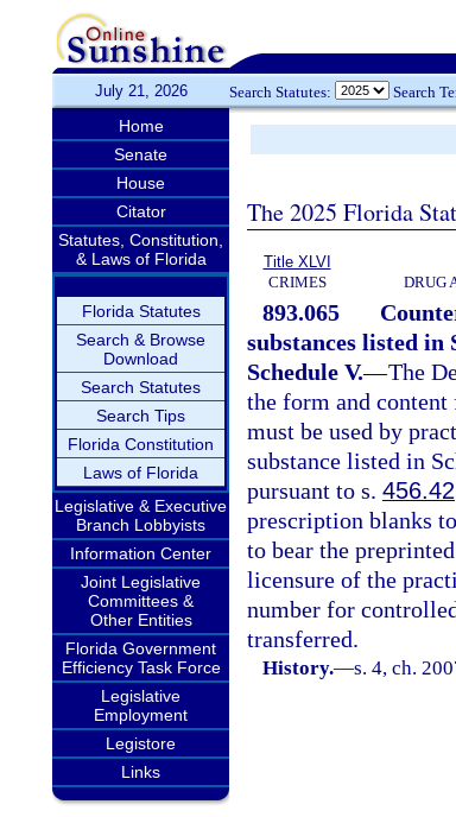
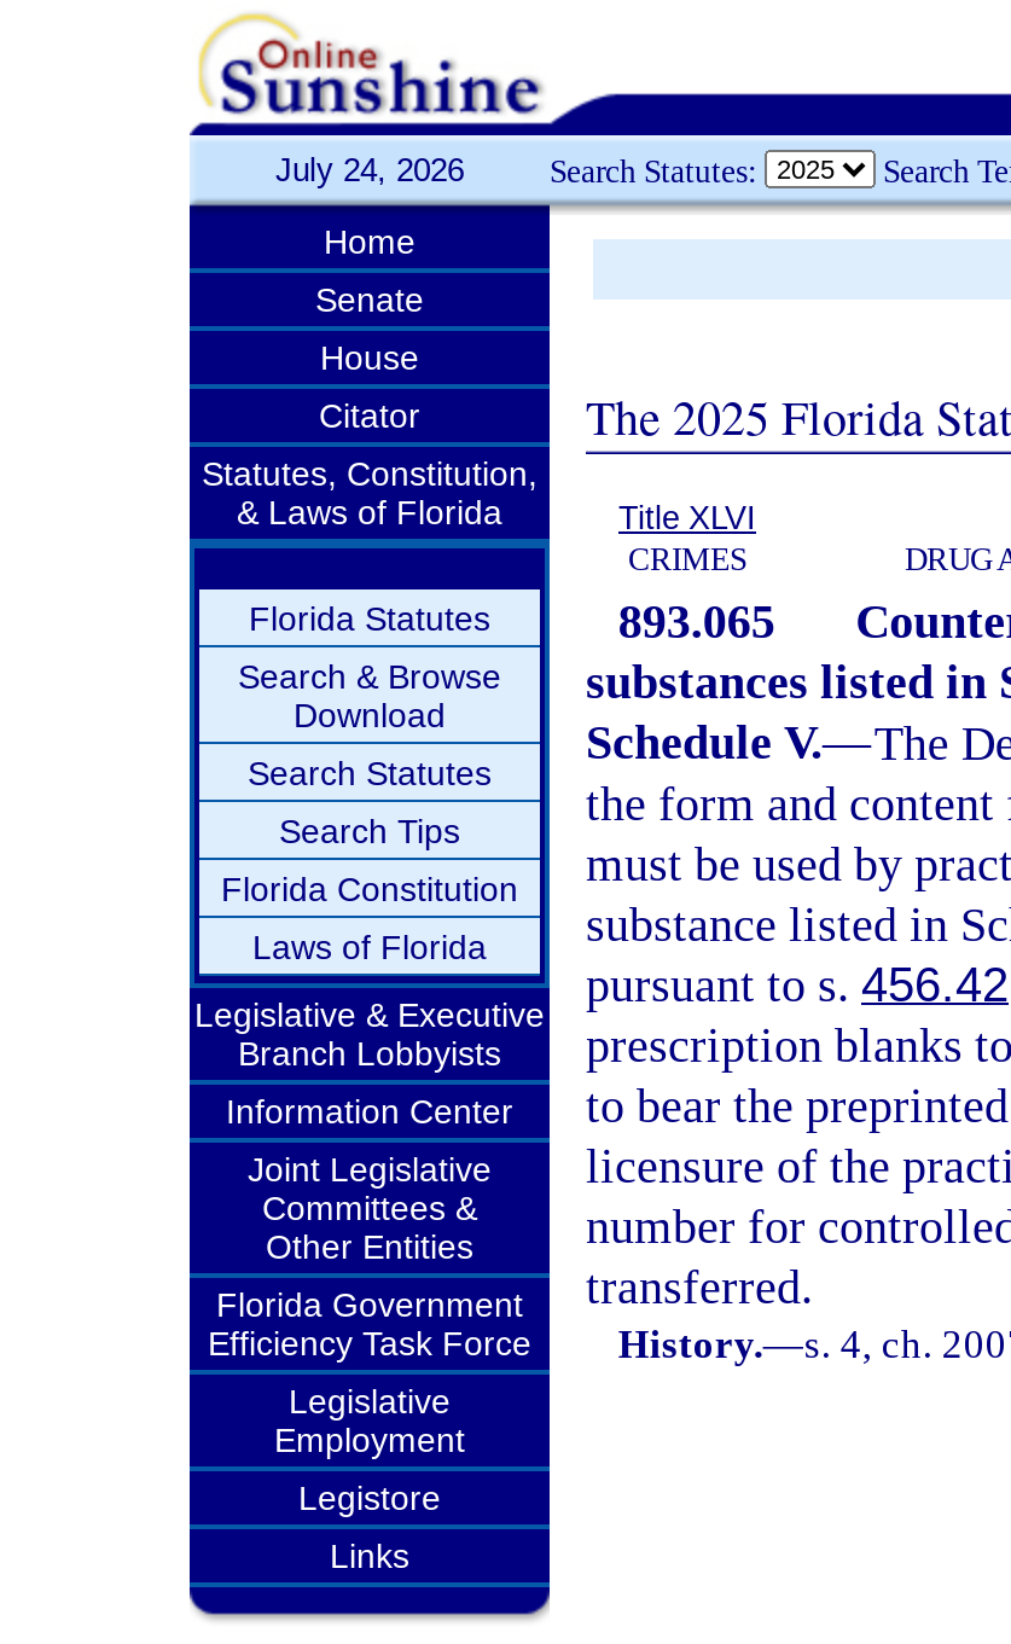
- July 21, 2026
+ July 24, 2026
